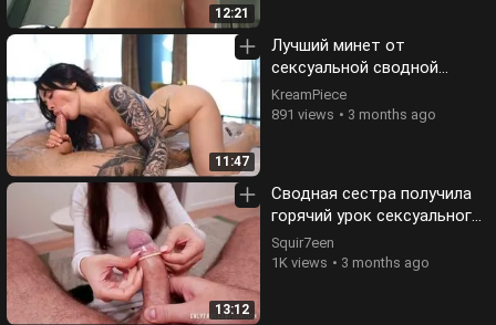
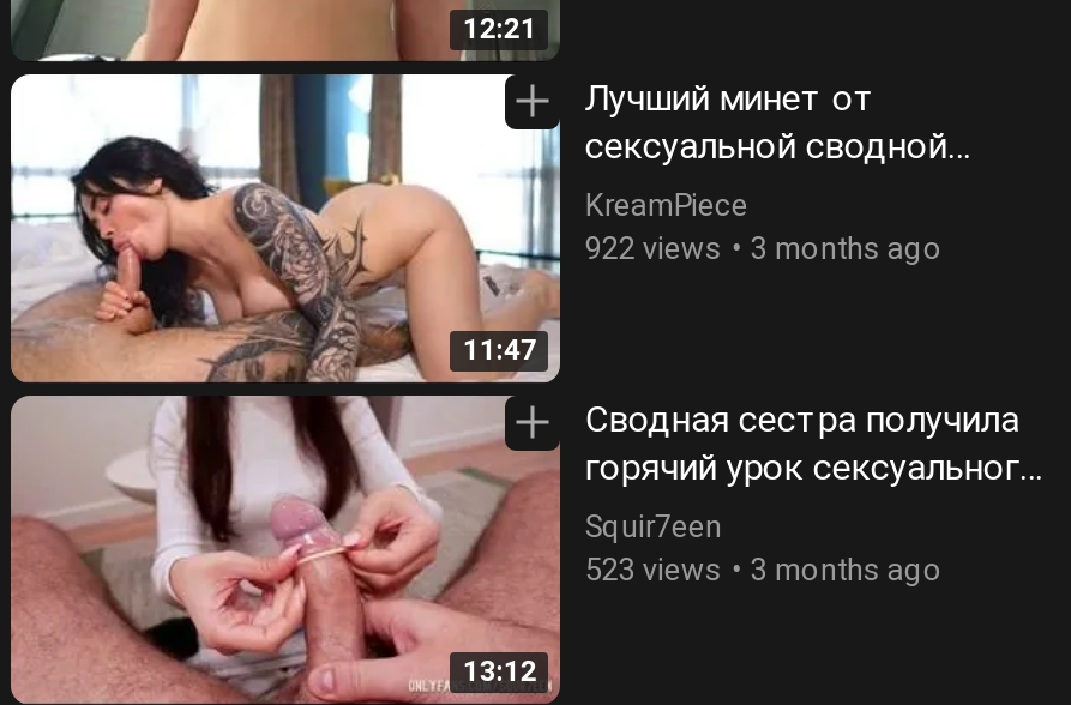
- 891 views 3 months ago
+ 922 views 3 months ago

- 1K views 3 months ago
+ 523 views 3 months ago
